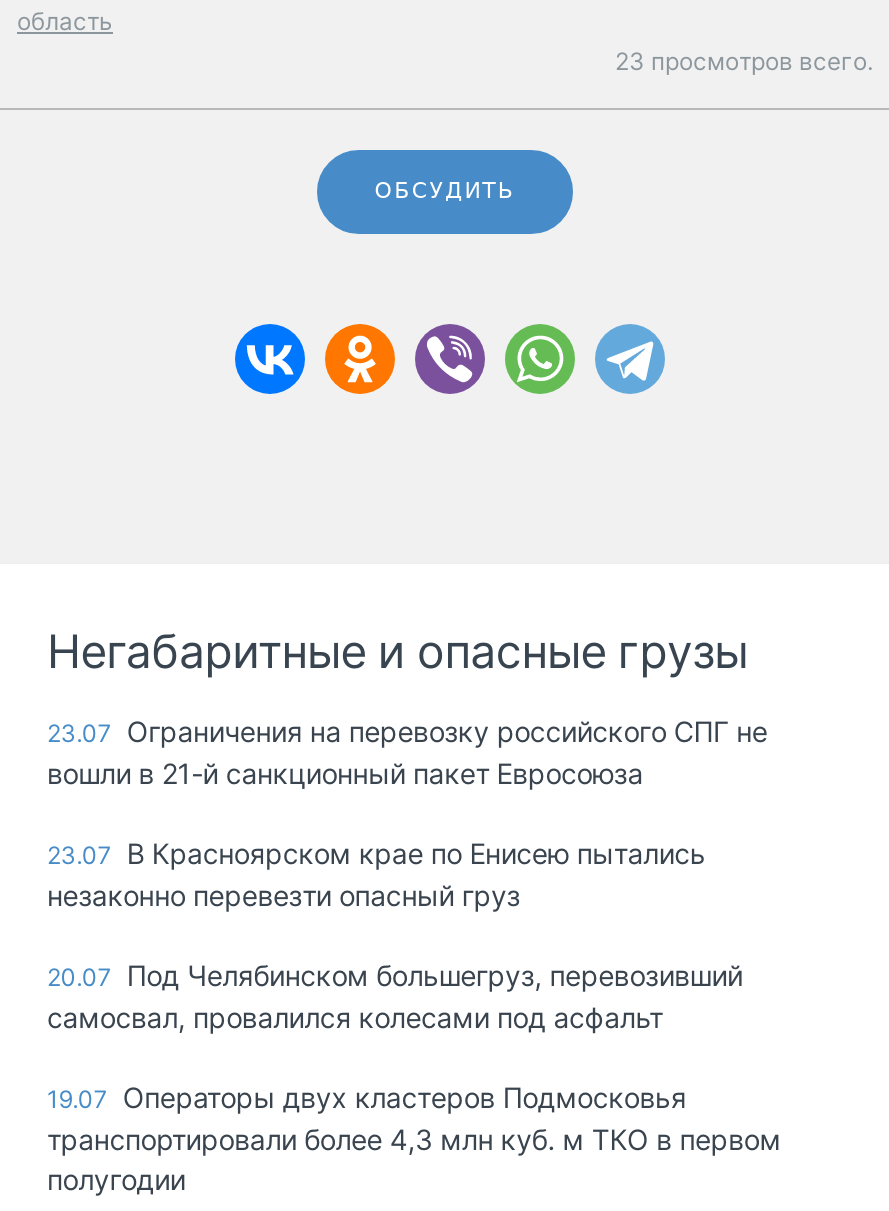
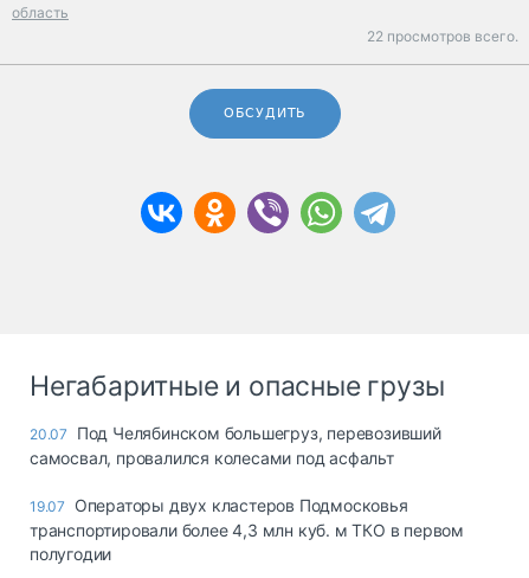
- 23 просмотров всего.
+ 22 просмотров всего.

- 23.07 Ограничения на перевозку российского СПГ не
- вошли в 21-й санкционный пакет Евросоюза
- 23.07 В Красноярском крае по Енисею пытались
- незаконно перевезти опасный груз
